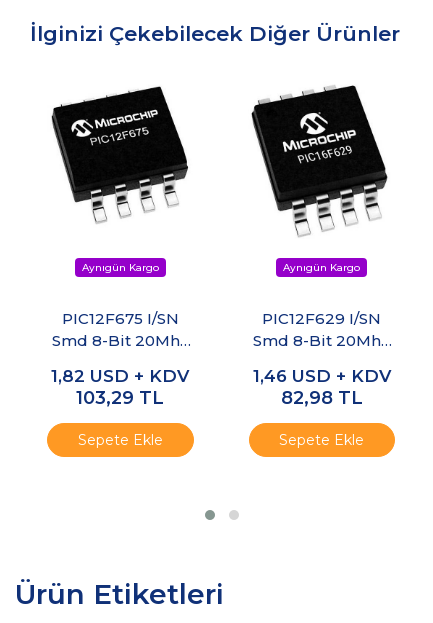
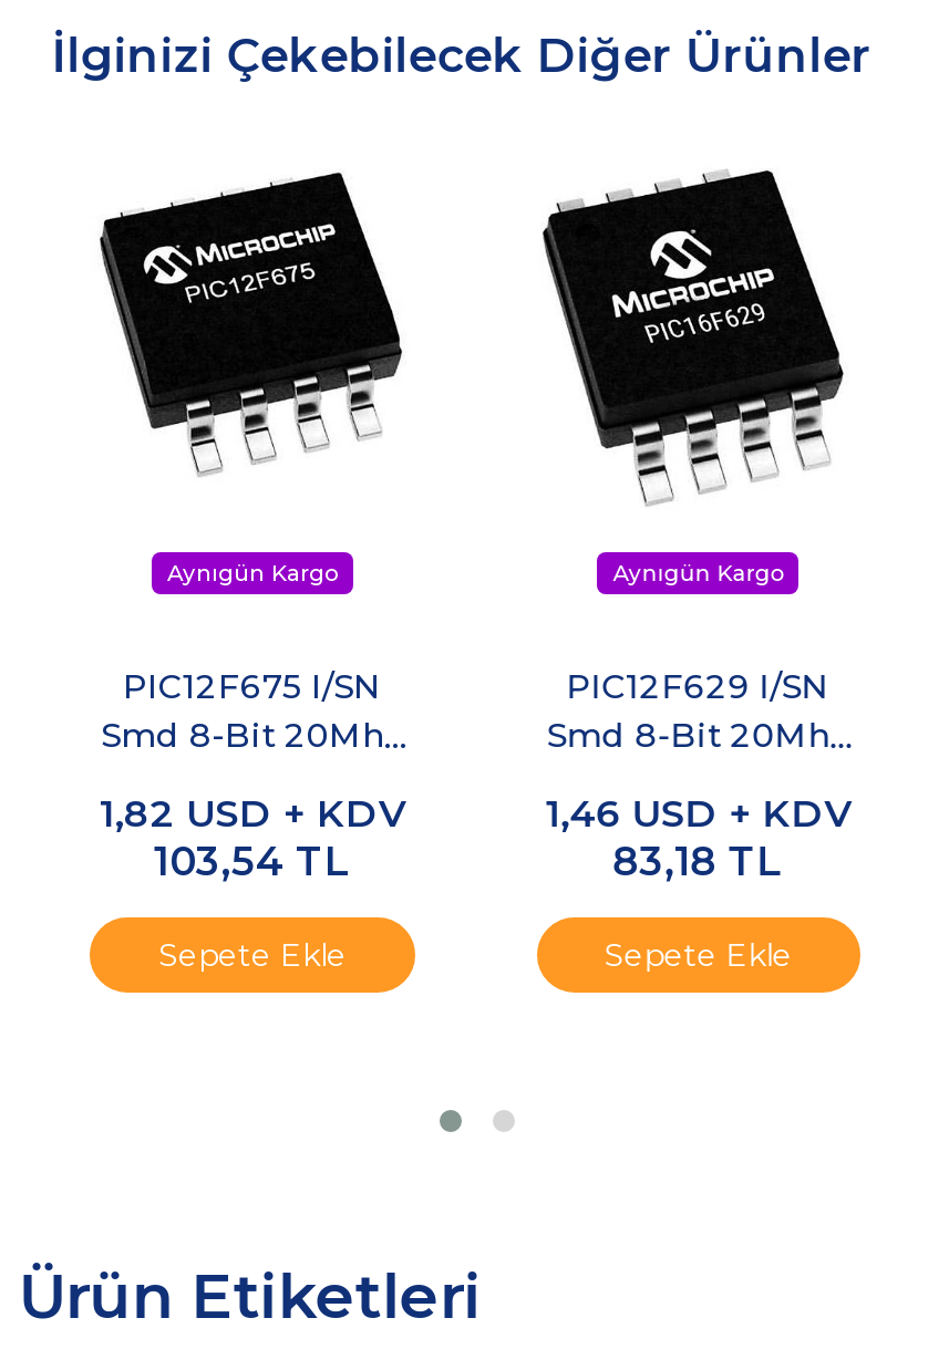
- 103,29 TL
+ 103,54 TL

- 82,98 TL
+ 83,18 TL
